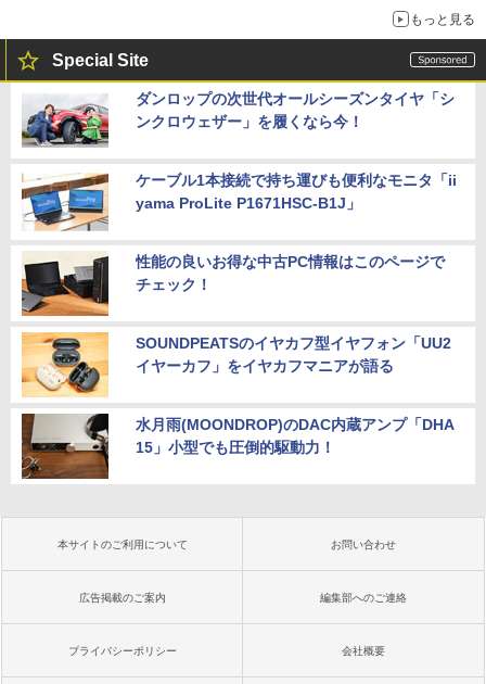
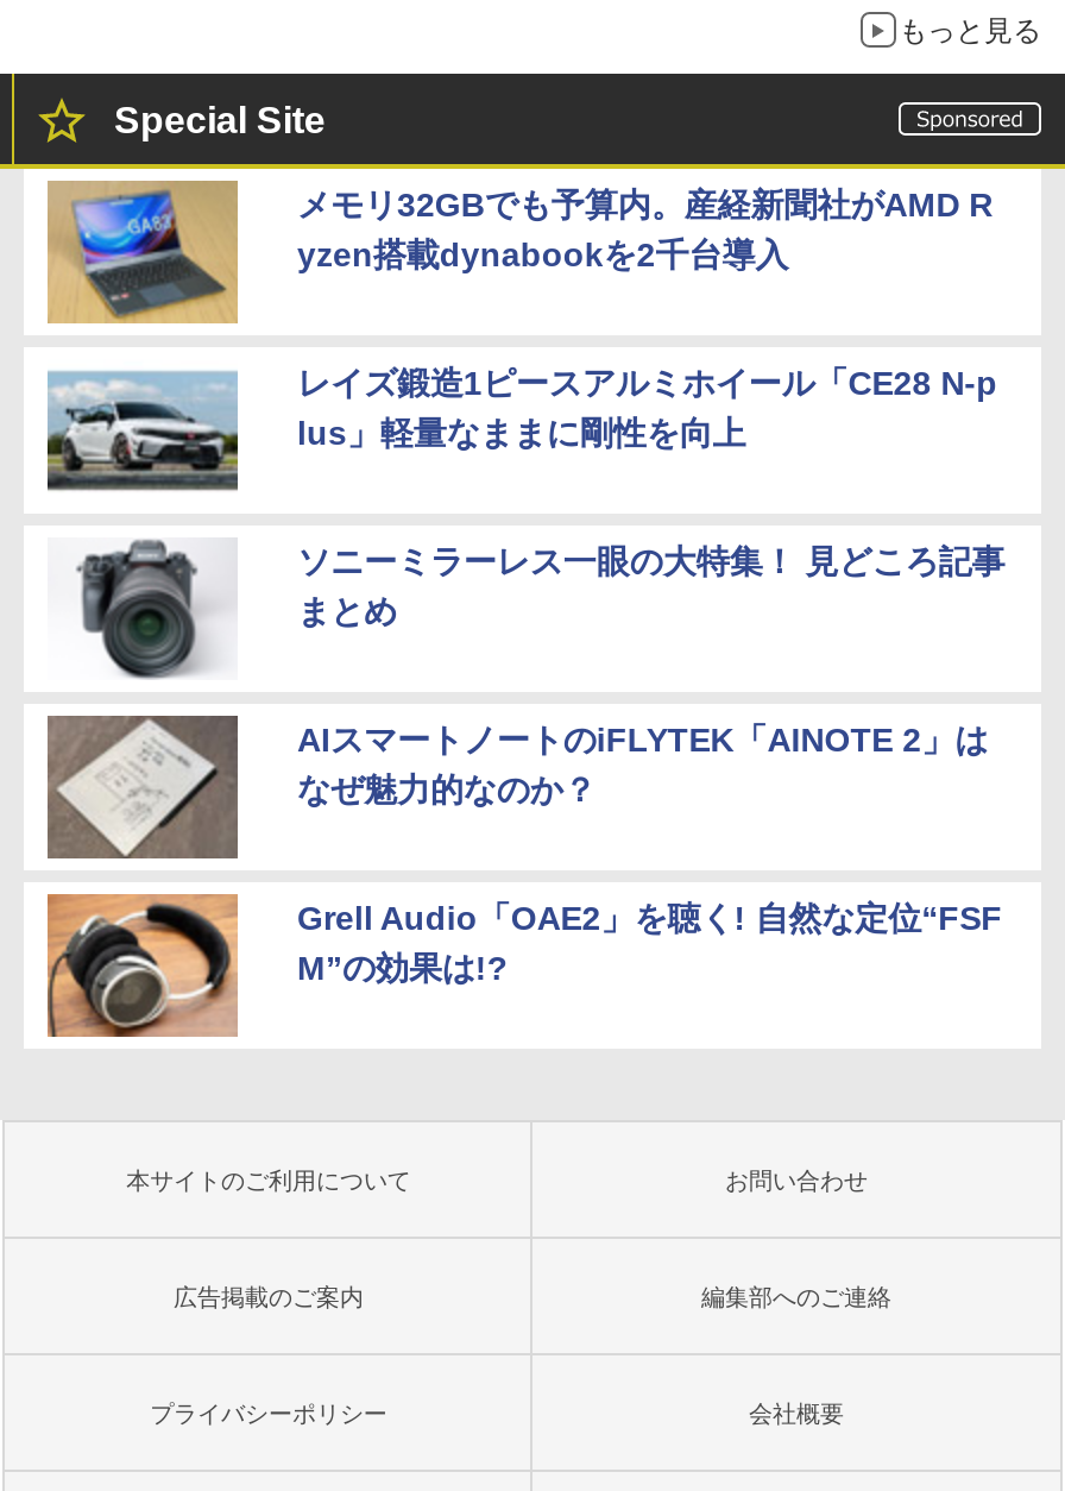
- [image]
- ダンロップの次世代オールシーズンタイヤ「シ
- ンクロウェザー」を履くなら今！
+ [image]
+ メモリ32GBでも予算内。産経新聞社がAMD R
+ yzen搭載dynabookを2千台導入

- [image]
- ケーブル1本接続で持ち運びも便利なモニタ「ii
- yama ProLite P1671HSC-B1J」
+ [image]
+ レイズ鍛造1ピースアルミホイール「CE28 N-p
+ lus」軽量なままに剛性を向上

- [image]
- 性能の良いお得な中古PC情報はこのページで
- チェック！
+ [image]
+ ソニーミラーレス一眼の大特集！ 見どころ記事
+ まとめ

- [image]
- SOUNDPEATSのイヤカフ型イヤフォン「UU2
- イヤーカフ」をイヤカフマニアが語る
+ [image]
+ AIスマートノートのiFLYTEK「AINOTE 2」は
+ なぜ魅力的なのか？

- [image]
- 水月雨(MOONDROP)のDAC内蔵アンプ「DHA
- 15」小型でも圧倒的駆動力！
+ [image]
+ Grell Audio「OAE2」を聴く! 自然な定位“FSF
+ M”の効果は!?
